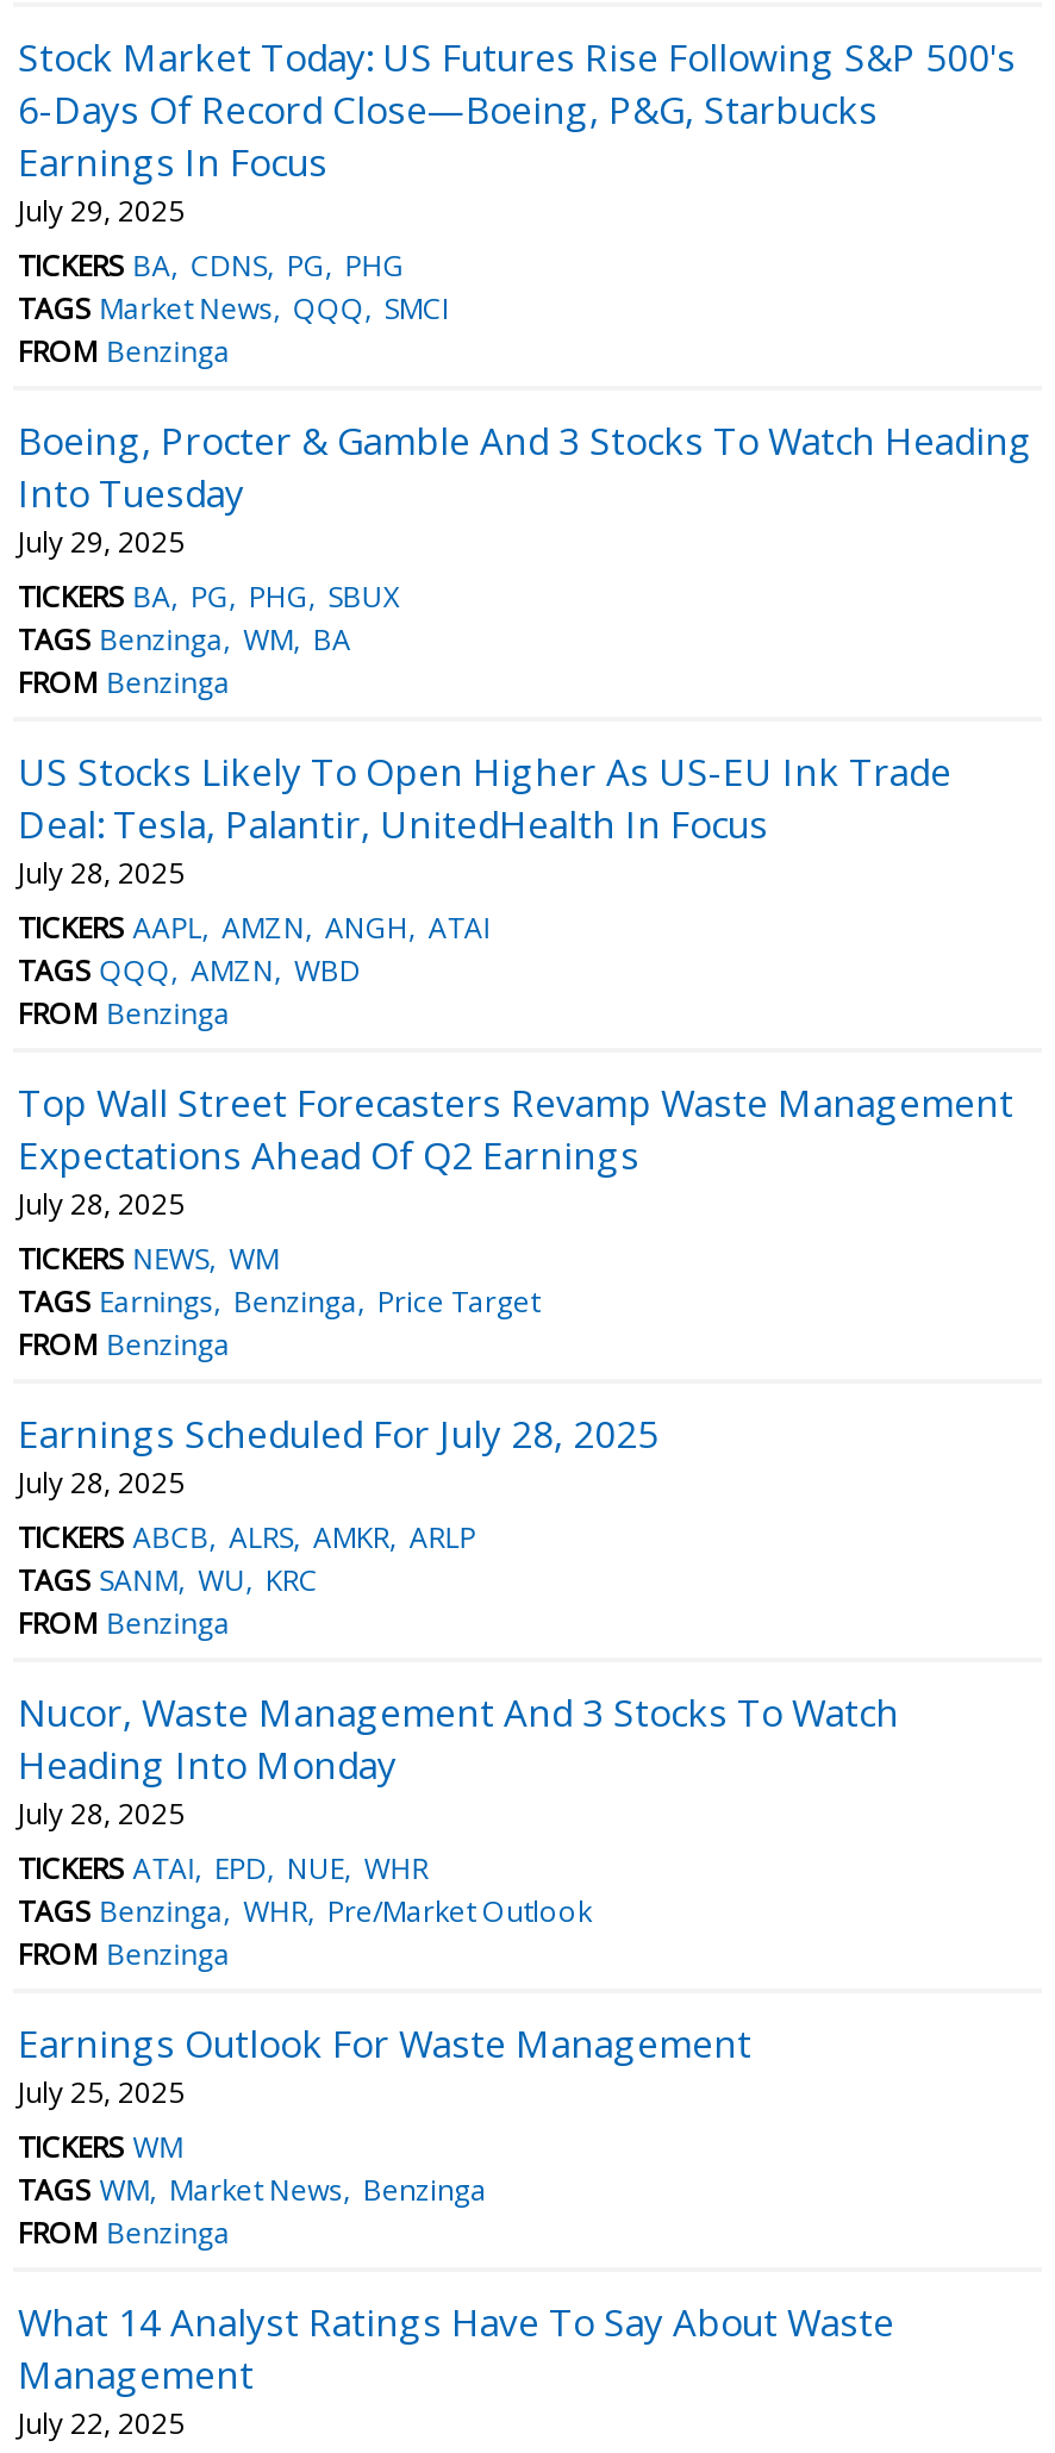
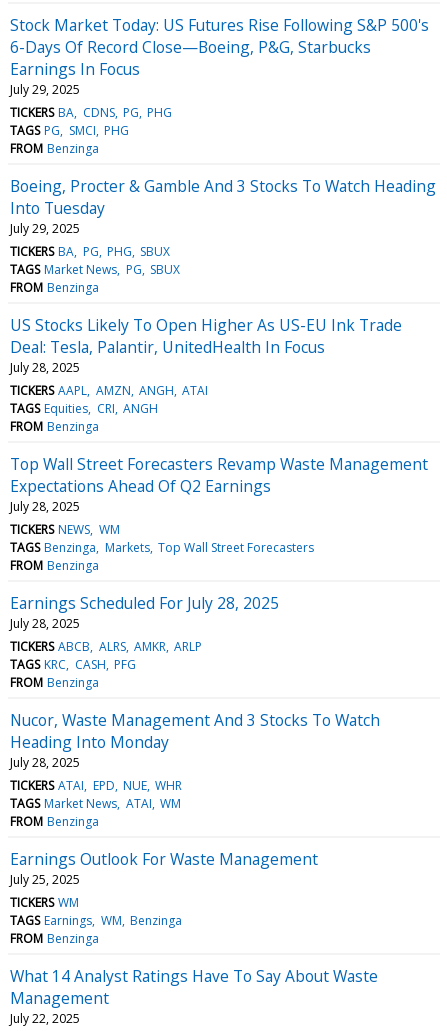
- TAGS Market News QQQ SMCI
+ TAGS PG SMCI PHG

- TAGS Benzinga WM BA
+ TAGS Market News PG SBUX

- TAGS QQQ AMZN WBD
+ TAGS Equities CRI ANGH

- TAGS Earnings Benzinga Price Target
+ TAGS Benzinga Markets Top Wall Street Forecasters

- TAGS SANM WU KRC
+ TAGS KRC CASH PFG

- TAGS Benzinga WHR Pre/Market Outlook
+ TAGS Market News ATAI WM

- TAGS WM Market News Benzinga
+ TAGS Earnings WM Benzinga
